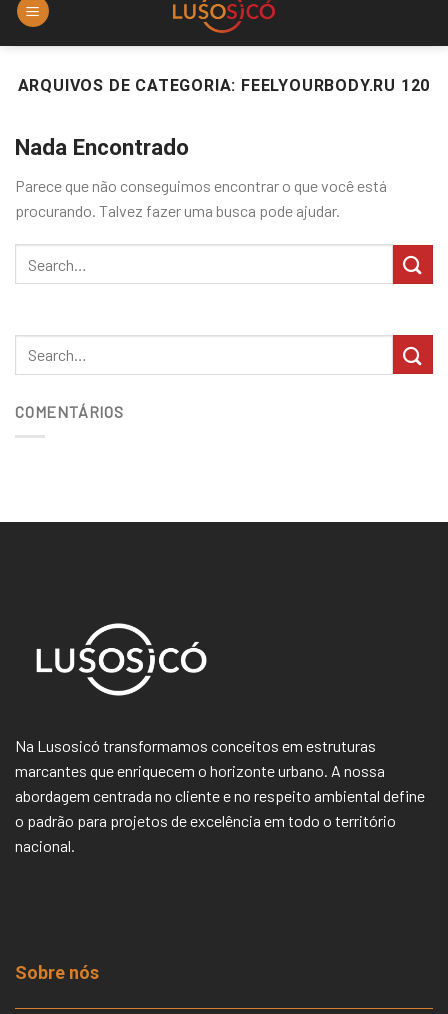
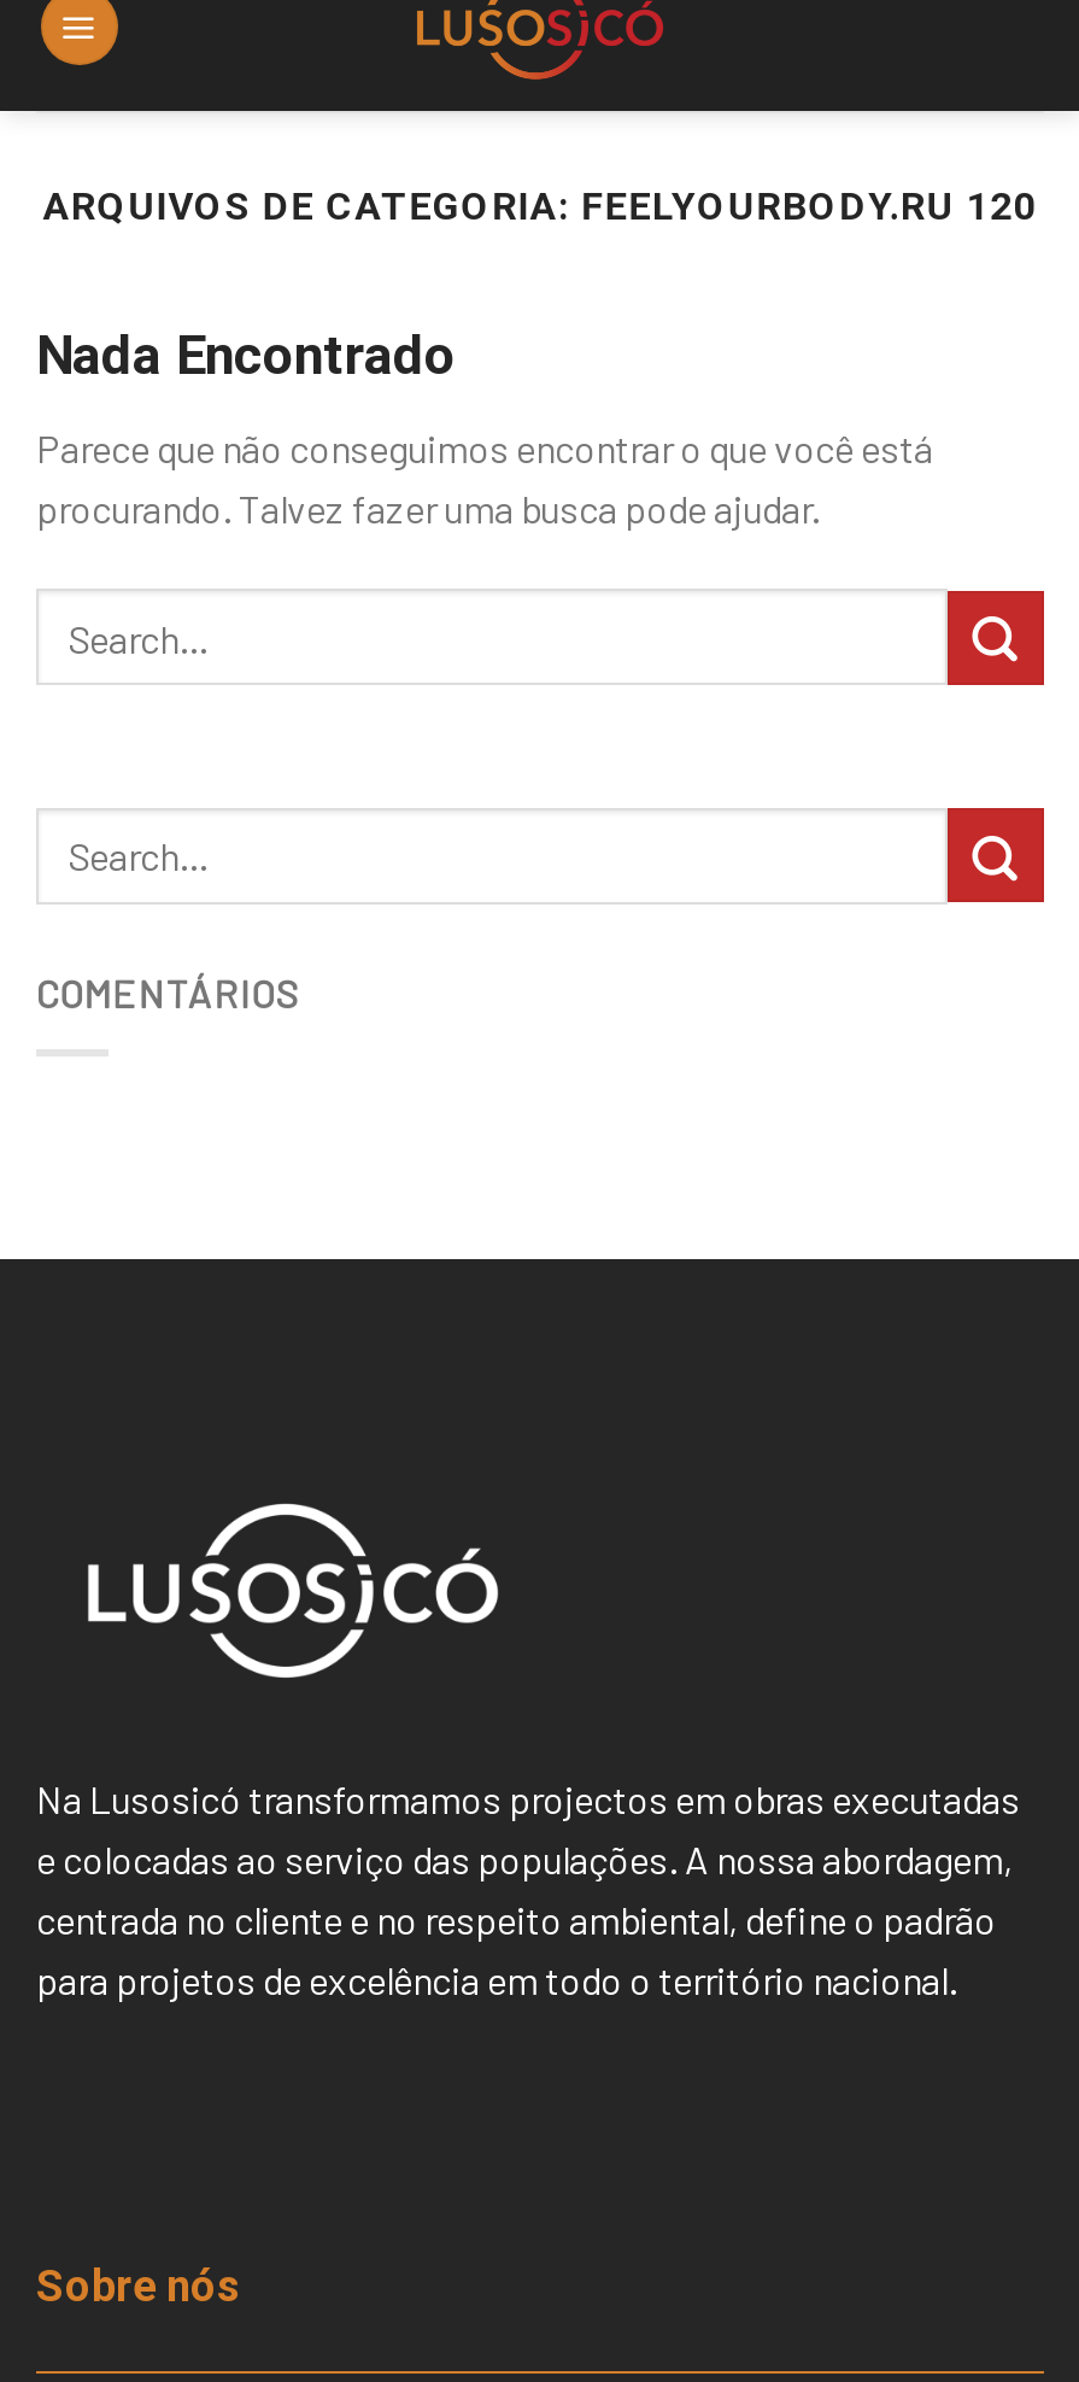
- Na Lusosicó transformamos conceitos em estruturas
- marcantes que enriquecem o horizonte urbano. A nossa
- abordagem centrada no cliente e no respeito ambiental define
- o padrão para projetos de excelência em todo o território
- nacional.
+ Na Lusosicó transformamos projectos em obras executadas
+ e colocadas ao serviço das populações. A nossa abordagem,
+ centrada no cliente e no respeito ambiental, define o padrão
+ para projetos de excelência em todo o território nacional.
